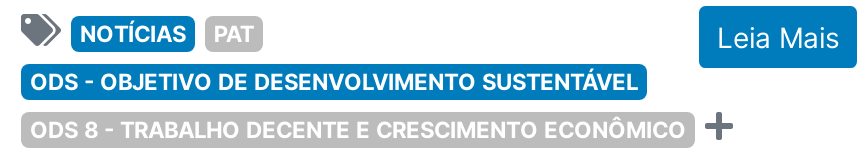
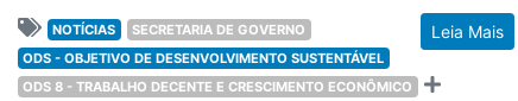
- PAT
+ SECRETARIA DE GOVERNO
